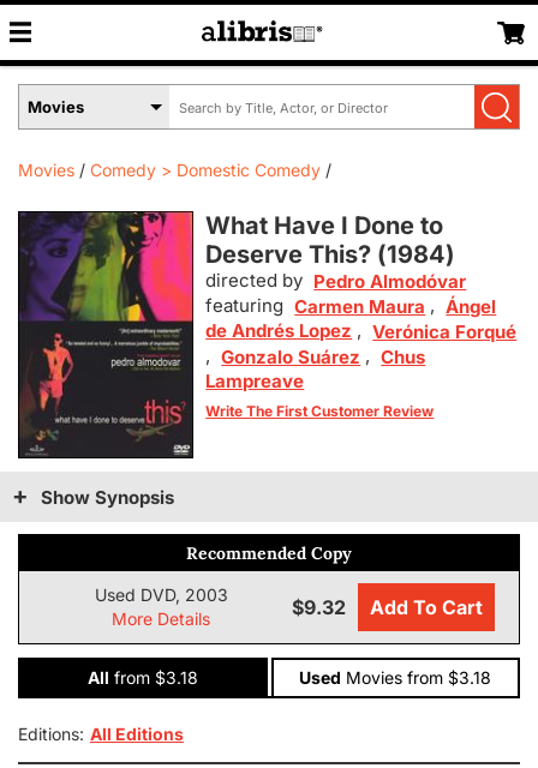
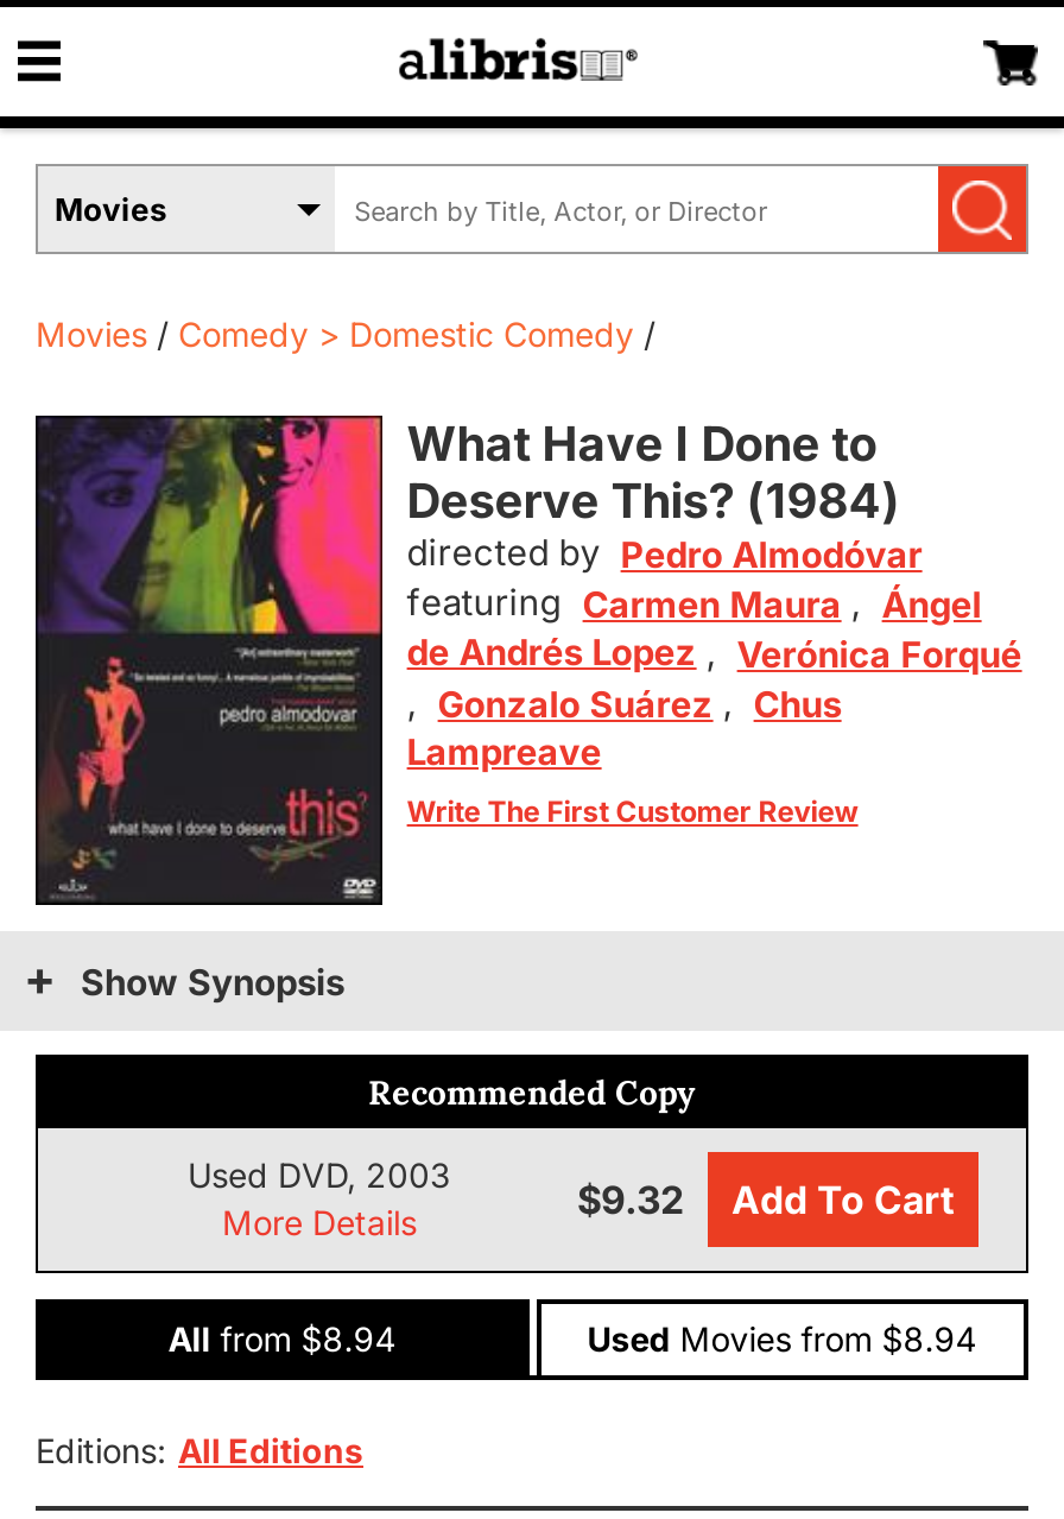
- All from $3.18
+ All from $8.94

- Used Movies from $3.18
+ Used Movies from $8.94
